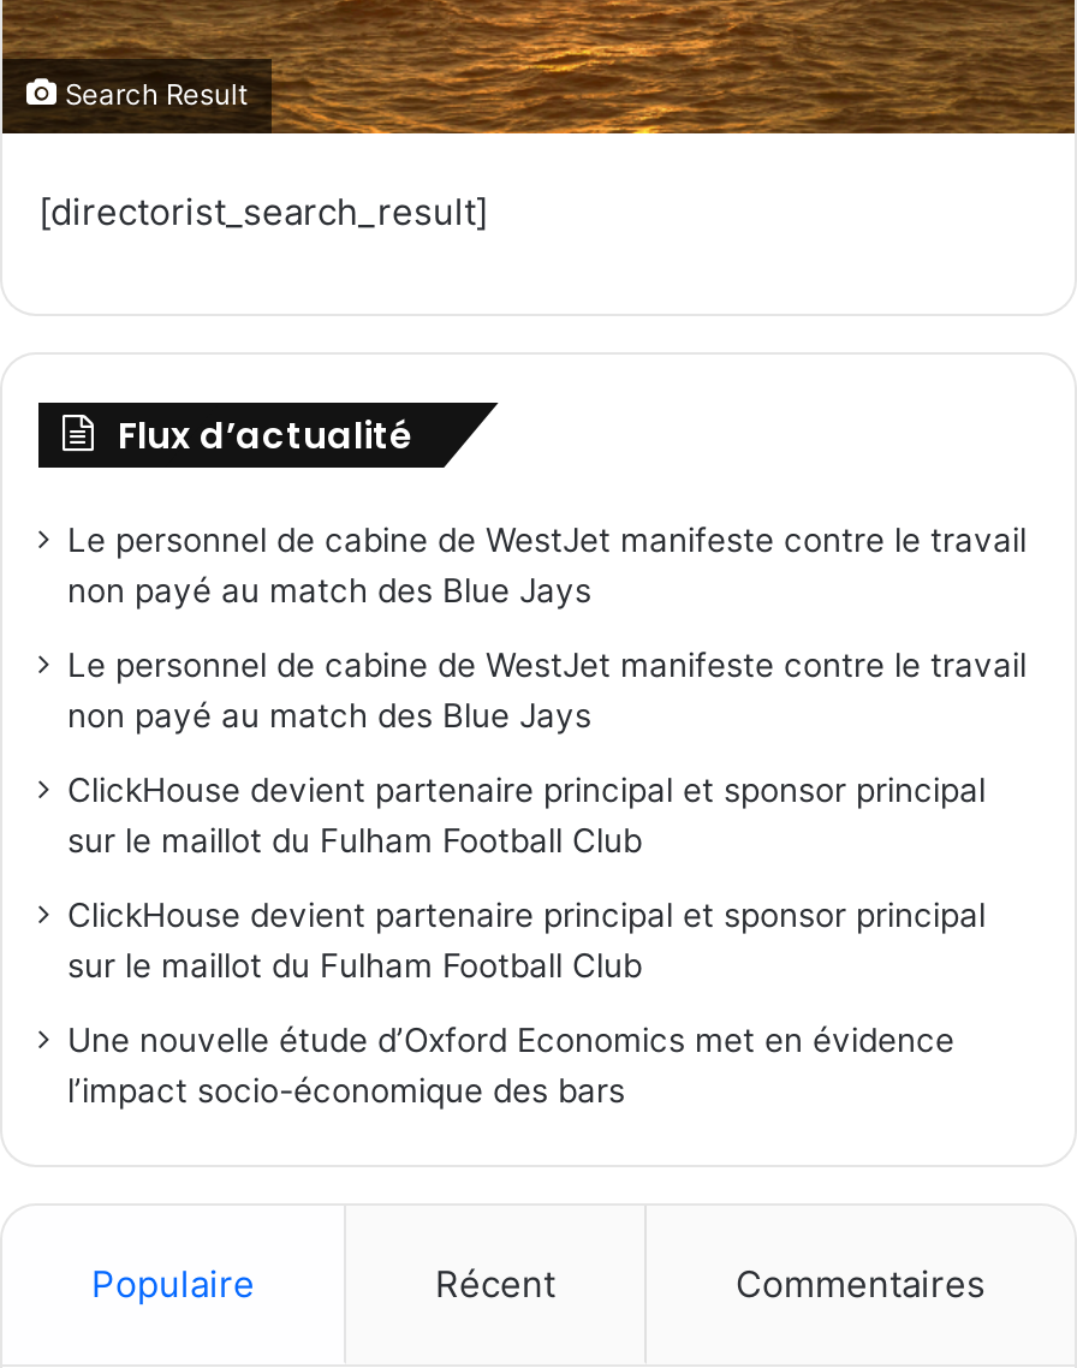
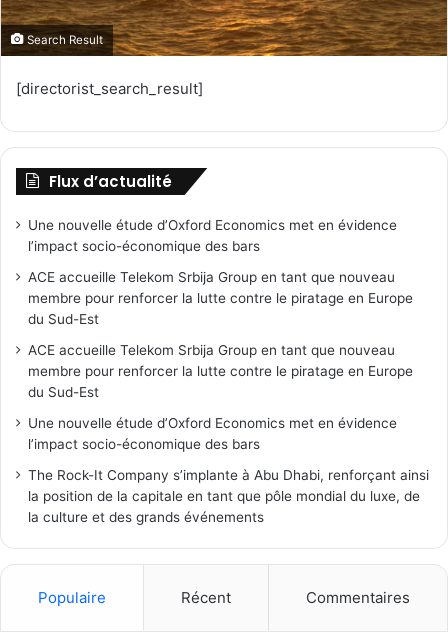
- Le personnel de cabine de WestJet manifeste contre le travail
- non payé au match des Blue Jays
- Le personnel de cabine de WestJet manifeste contre le travail
- non payé au match des Blue Jays
- ClickHouse devient partenaire principal et sponsor principal
- sur le maillot du Fulham Football Club
- ClickHouse devient partenaire principal et sponsor principal
- sur le maillot du Fulham Football Club

moved up: Une nouvelle étude d’Oxford Economics met en évidence | l’impact socio-économique des bars

+ ACE accueille Telekom Srbija Group en tant que nouveau
+ membre pour renforcer la lutte contre le piratage en Europe
+ du Sud-Est
+ ACE accueille Telekom Srbija Group en tant que nouveau
+ membre pour renforcer la lutte contre le piratage en Europe
+ du Sud-Est
+ Une nouvelle étude d’Oxford Economics met en évidence
+ l’impact socio-économique des bars
+ The Rock-It Company s’implante à Abu Dhabi, renforçant ainsi
+ la position de la capitale en tant que pôle mondial du luxe, de
+ la culture et des grands événements
